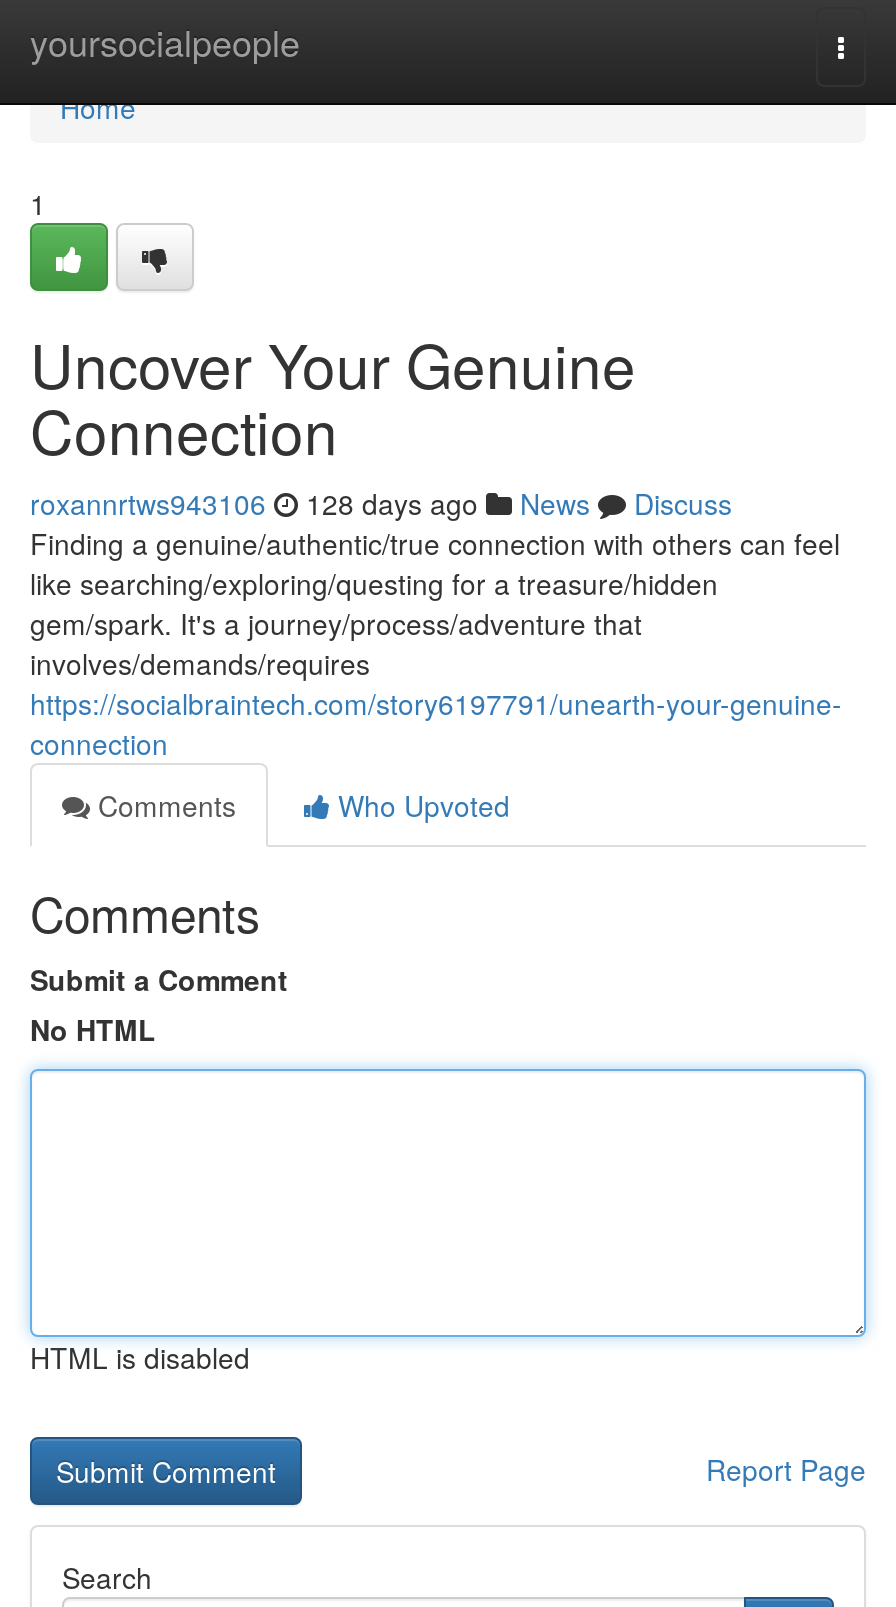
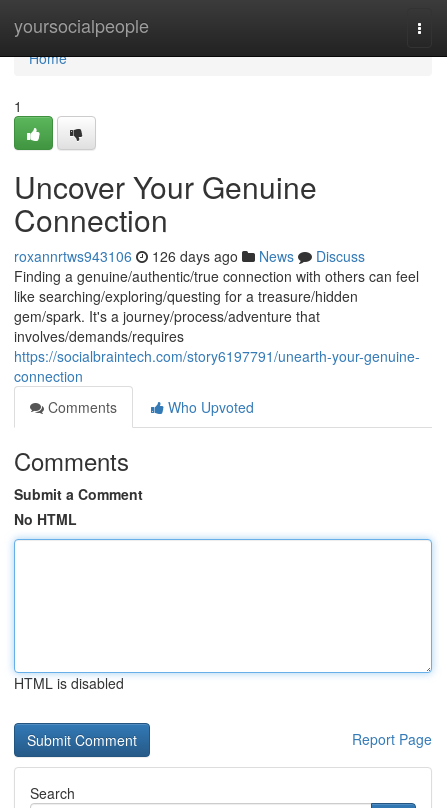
- roxannrtws943106 128 days ago News Discuss
+ roxannrtws943106 126 days ago News Discuss
